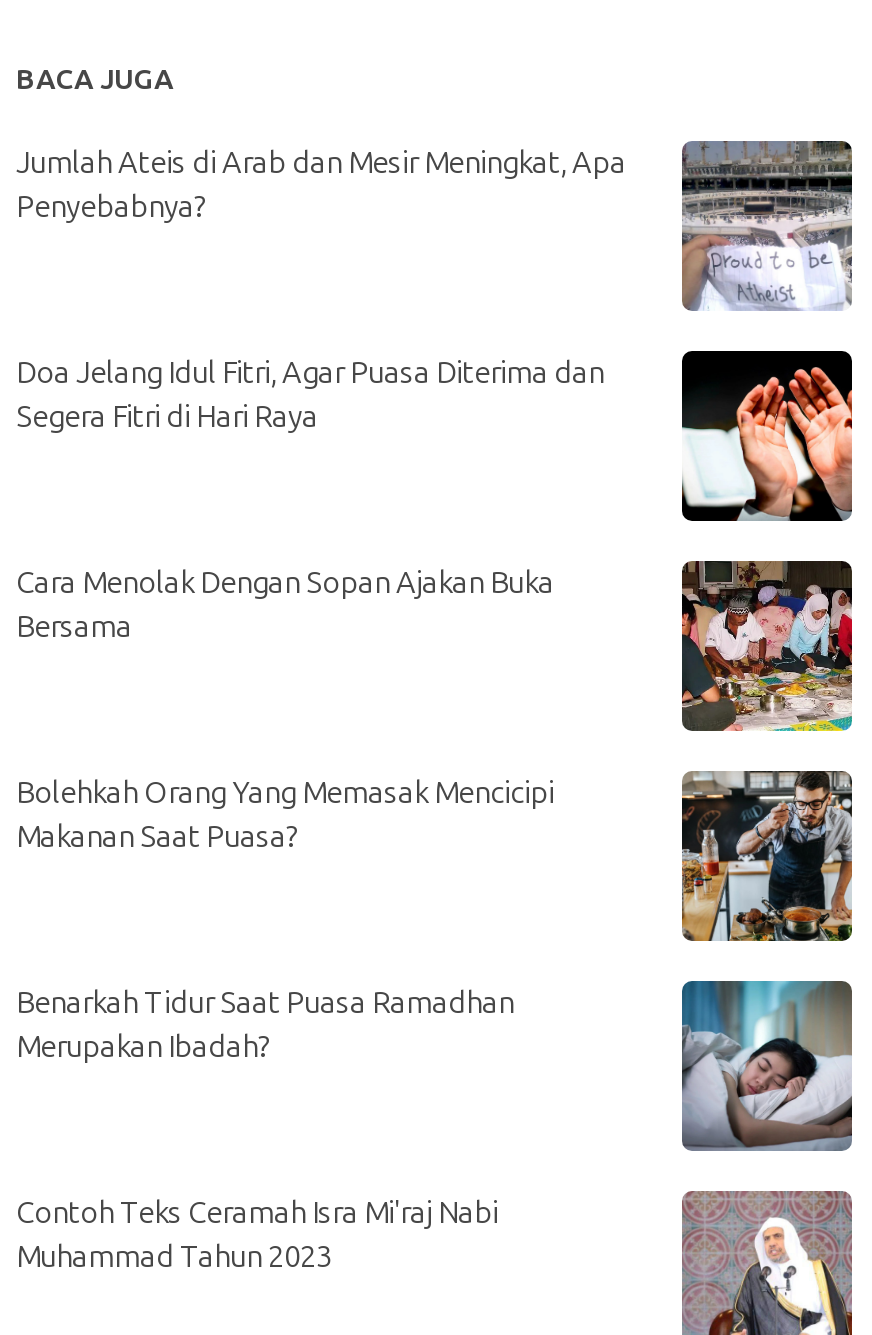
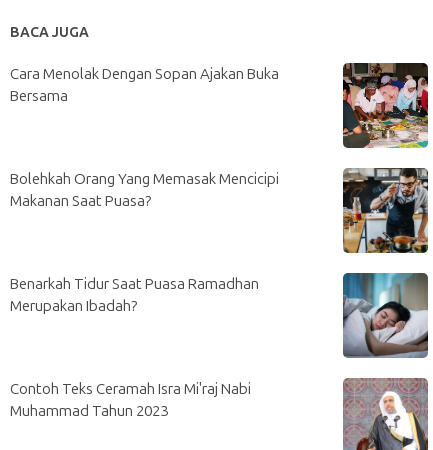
- [image]
- Jumlah Ateis di Arab dan Mesir Meningkat, Apa
- Penyebabnya?

- [image]
- Doa Jelang Idul Fitri, Agar Puasa Diterima dan
- Segera Fitri di Hari Raya
